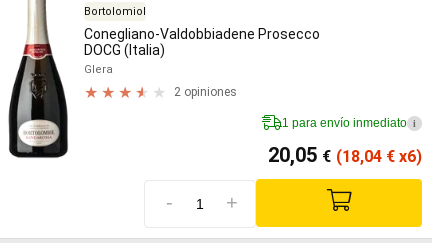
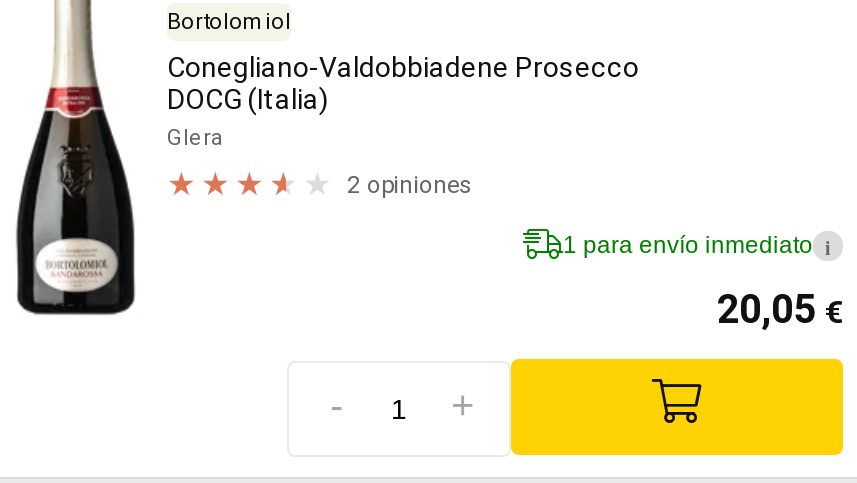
- 20,05 € (18,04 €x6)
+ 20,05 €
